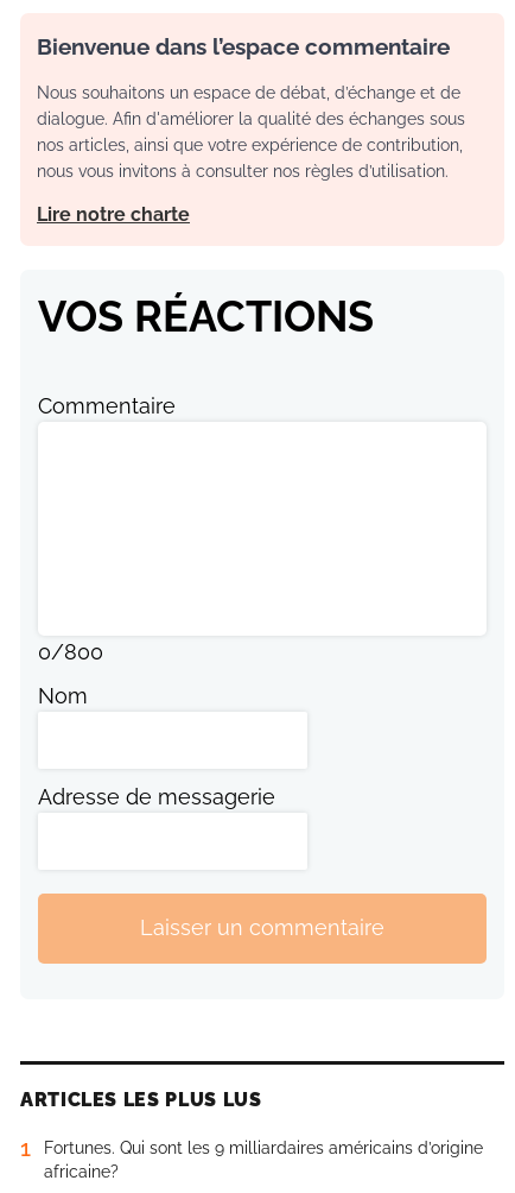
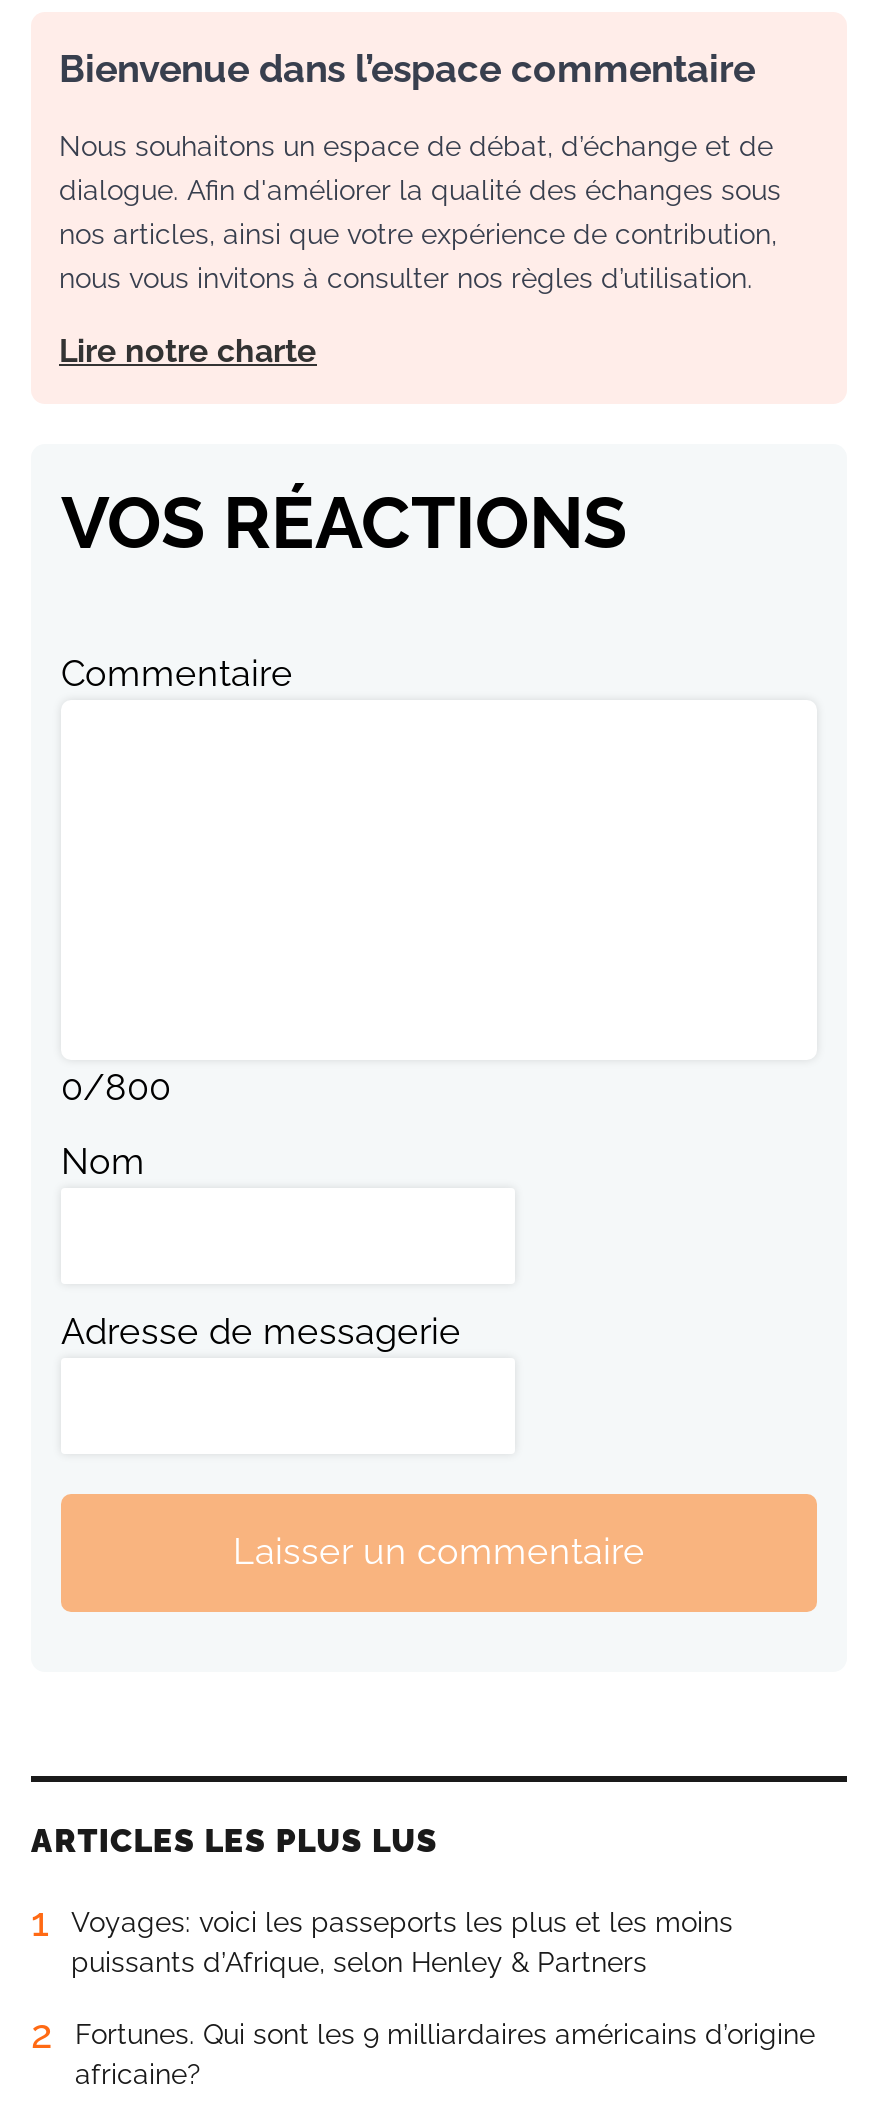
+ Voyages: voici les passeports les plus et les moins
+ puissants d’Afrique, selon Henley & Partners
+ 2
